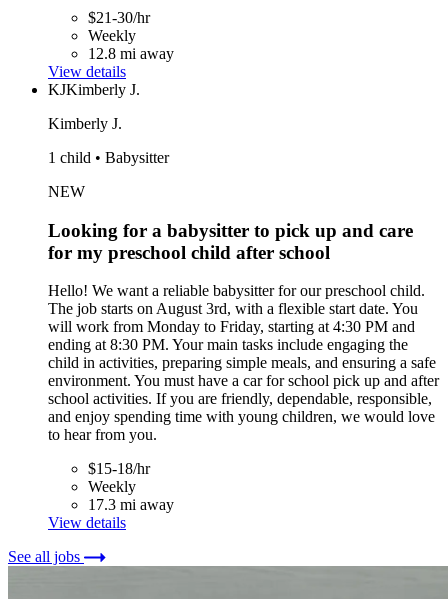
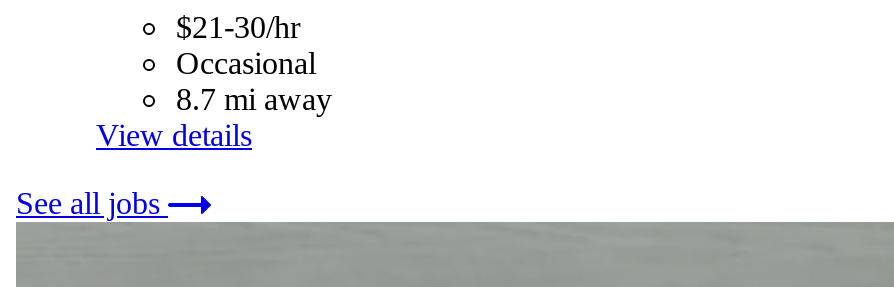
- Weekly
- 12.8 mi away
- View details
- KJKimberly J.
- Kimberly J.
- 1 child • Babysitter
- NEW
- Looking for a babysitter to pick up and care
- for my preschool child after school
- Hello! We want a reliable babysitter for our preschool child.
- The job starts on August 3rd, with a flexible start date. You
- will work from Monday to Friday, starting at 4:30 PM and
- ending at 8:30 PM. Your main tasks include engaging the
- child in activities, preparing simple meals, and ensuring a safe
- environment. You must have a car for school pick up and after
- school activities. If you are friendly, dependable, responsible,
- and enjoy spending time with young children, we would love
- to hear from you.
- $15-18/hr
- Weekly
- 17.3 mi away
+ Occasional
+ 8.7 mi away
